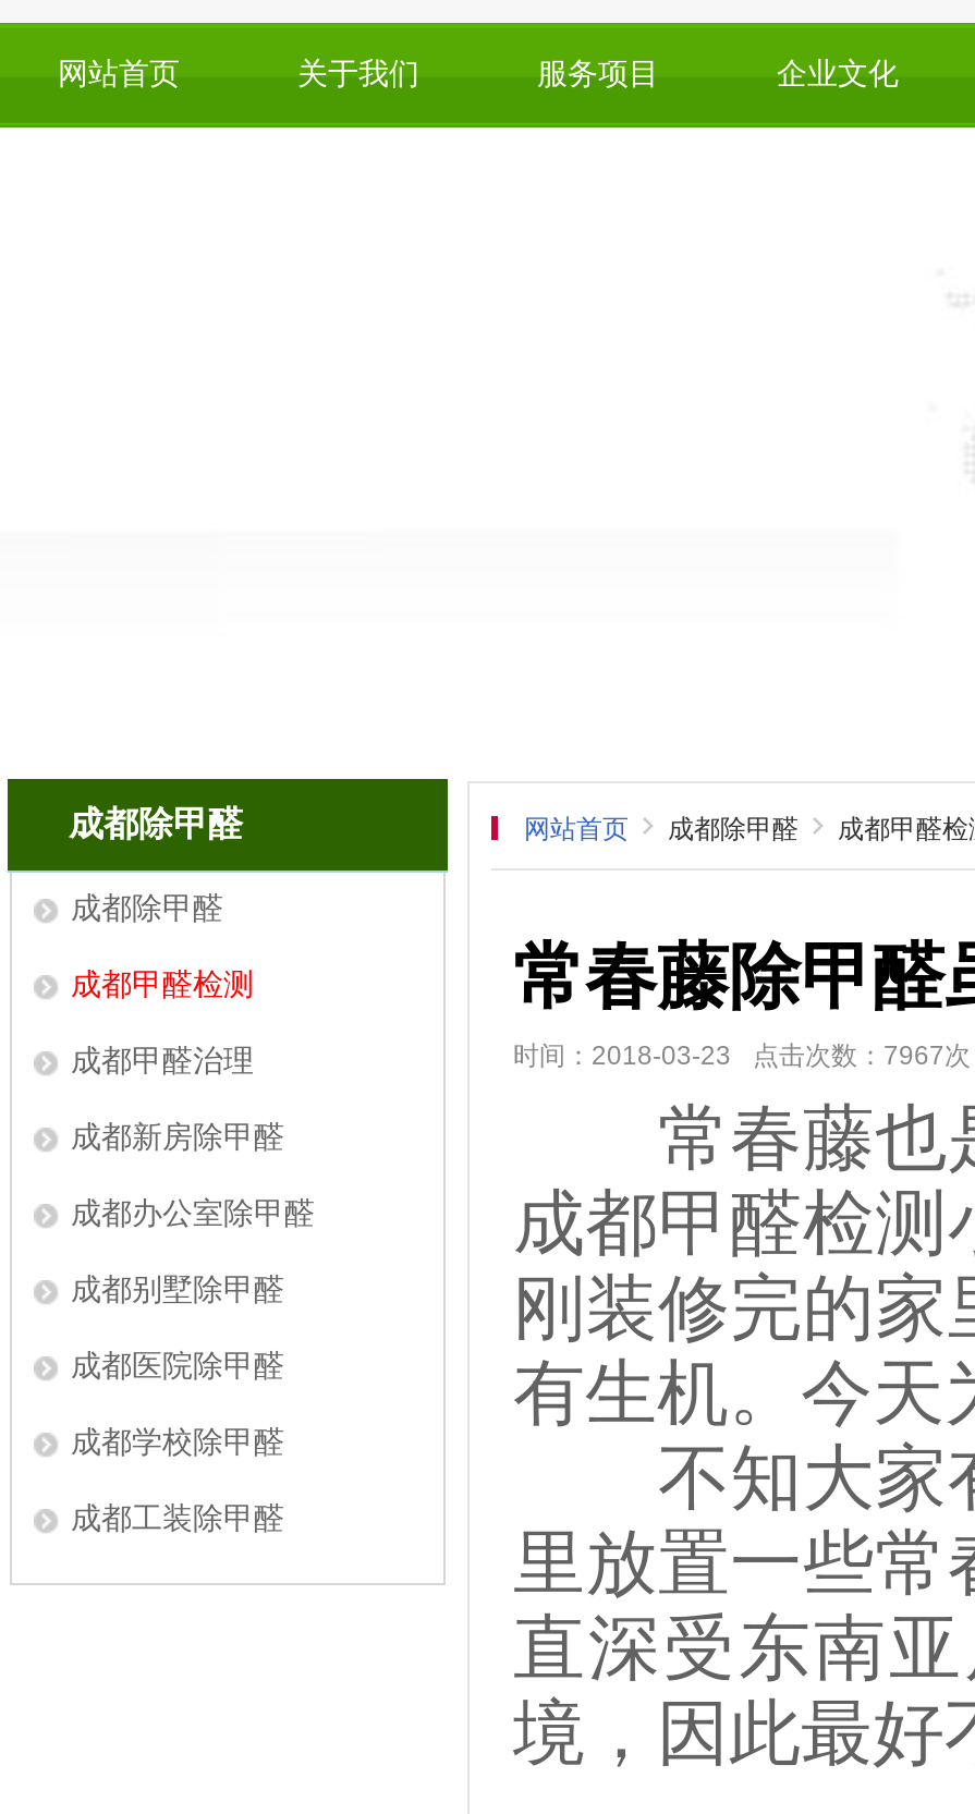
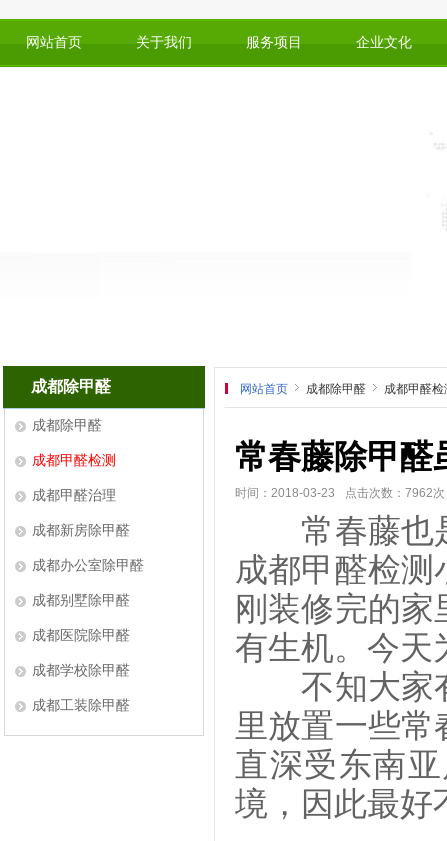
- 时间：2018-03-23 点击次数：7967次
+ 时间：2018-03-23 点击次数：7962次
